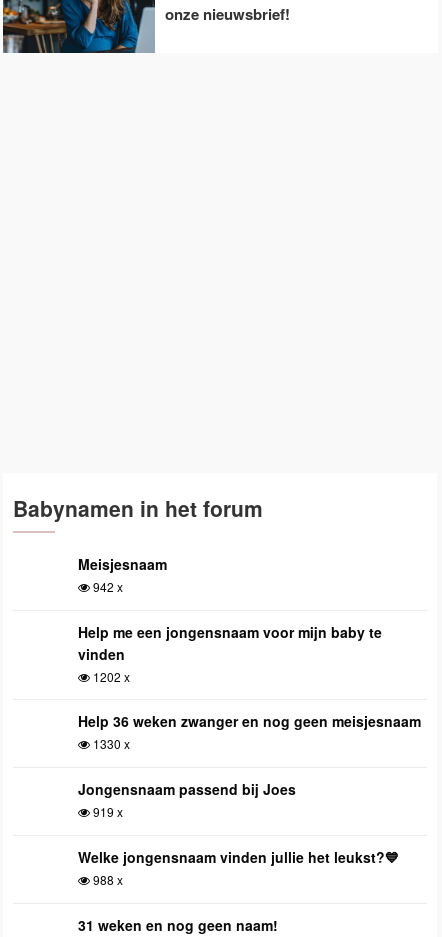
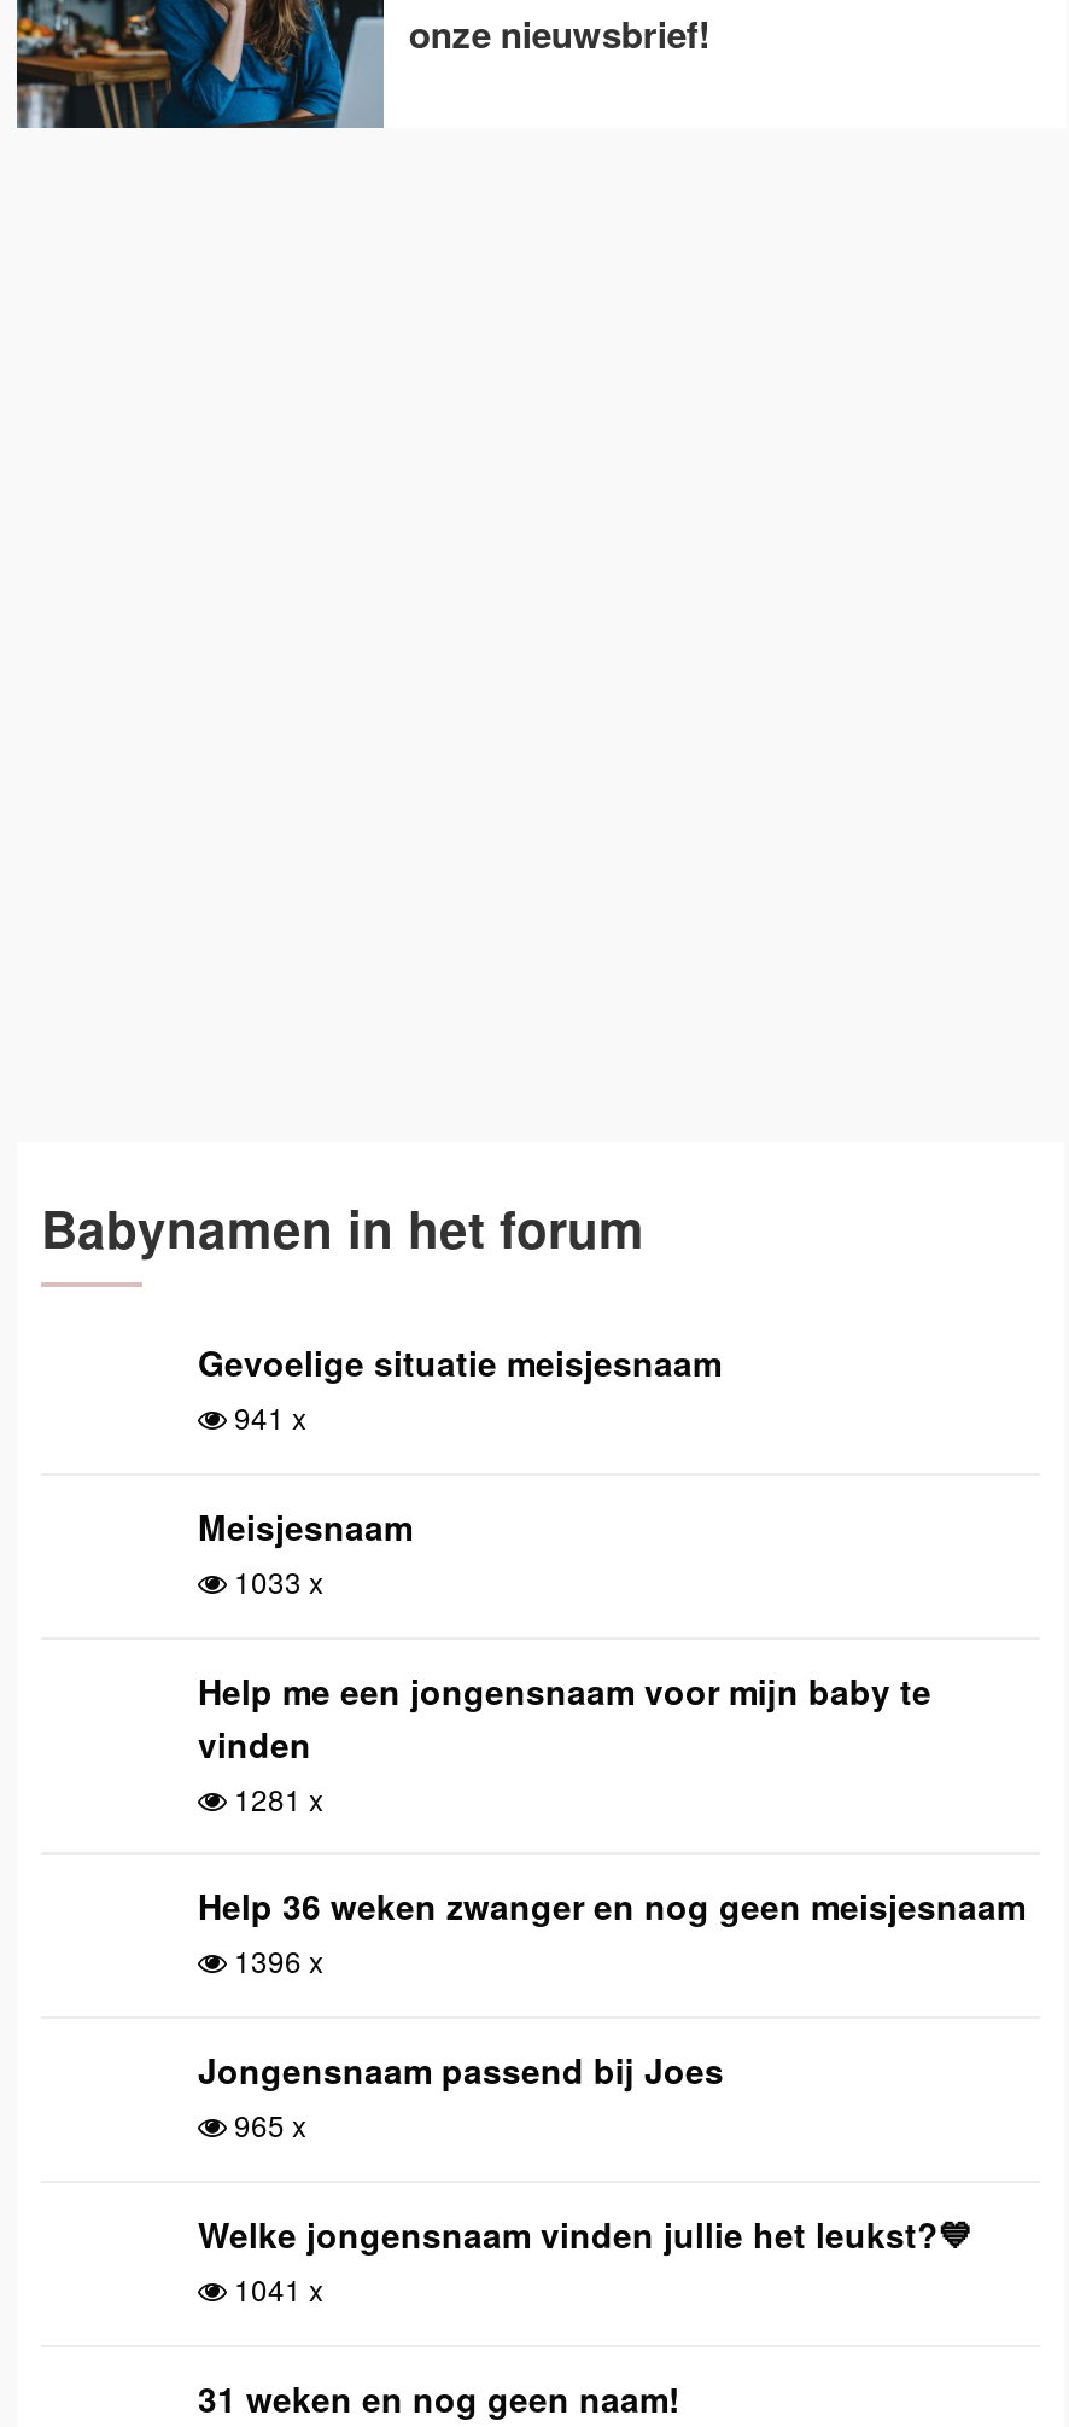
+ Gevoelige situatie meisjesnaam
+ 941 x

- 942 x
+ 1033 x

- 1202 x
+ 1281 x

- 1330 x
+ 1396 x

- 919 x
+ 965 x

- 988 x
+ 1041 x
